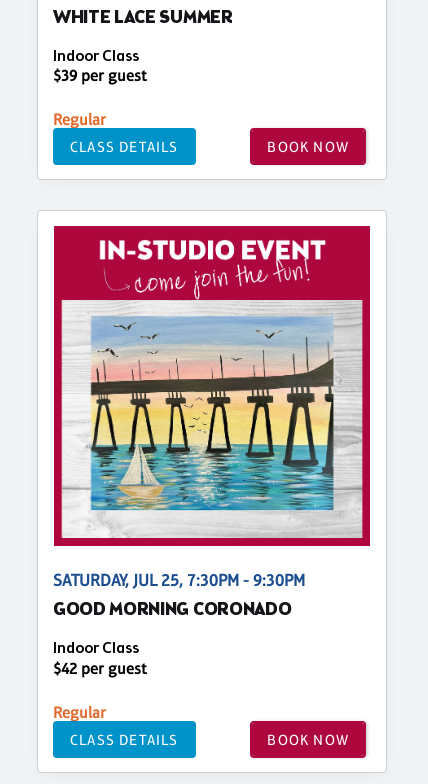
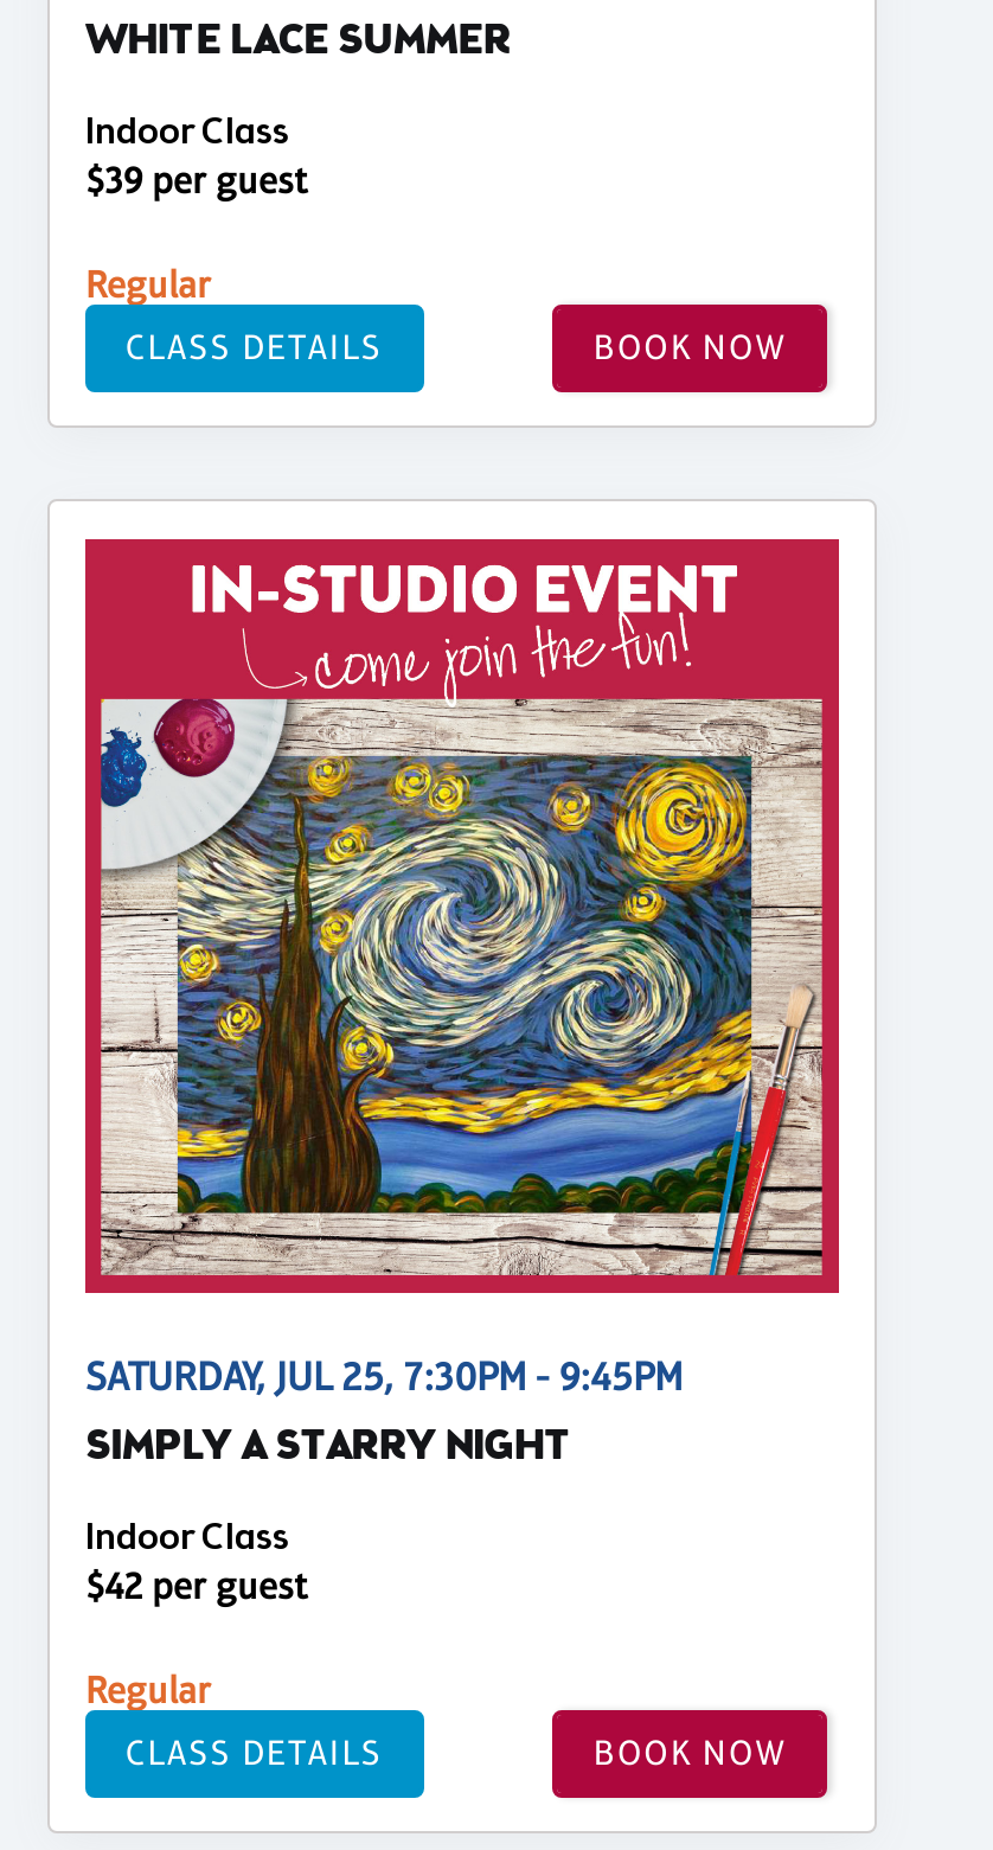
- [image]
- SATURDAY, JUL 25, 7:30PM - 9:30PM
- GOOD MORNING CORONADO
+ [image]
+ SATURDAY, JUL 25, 7:30PM - 9:45PM
+ SIMPLY A STARRY NIGHT
